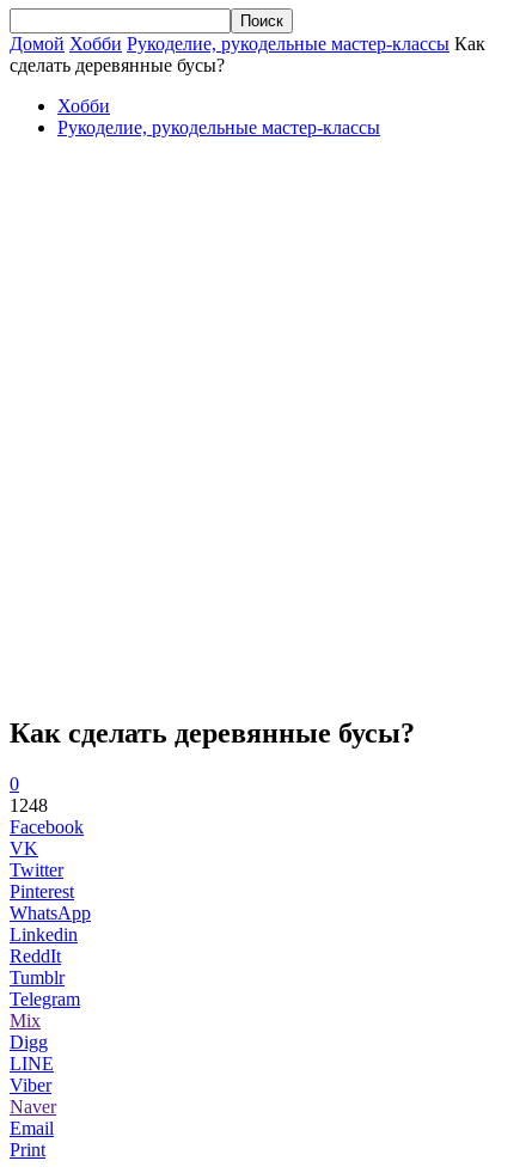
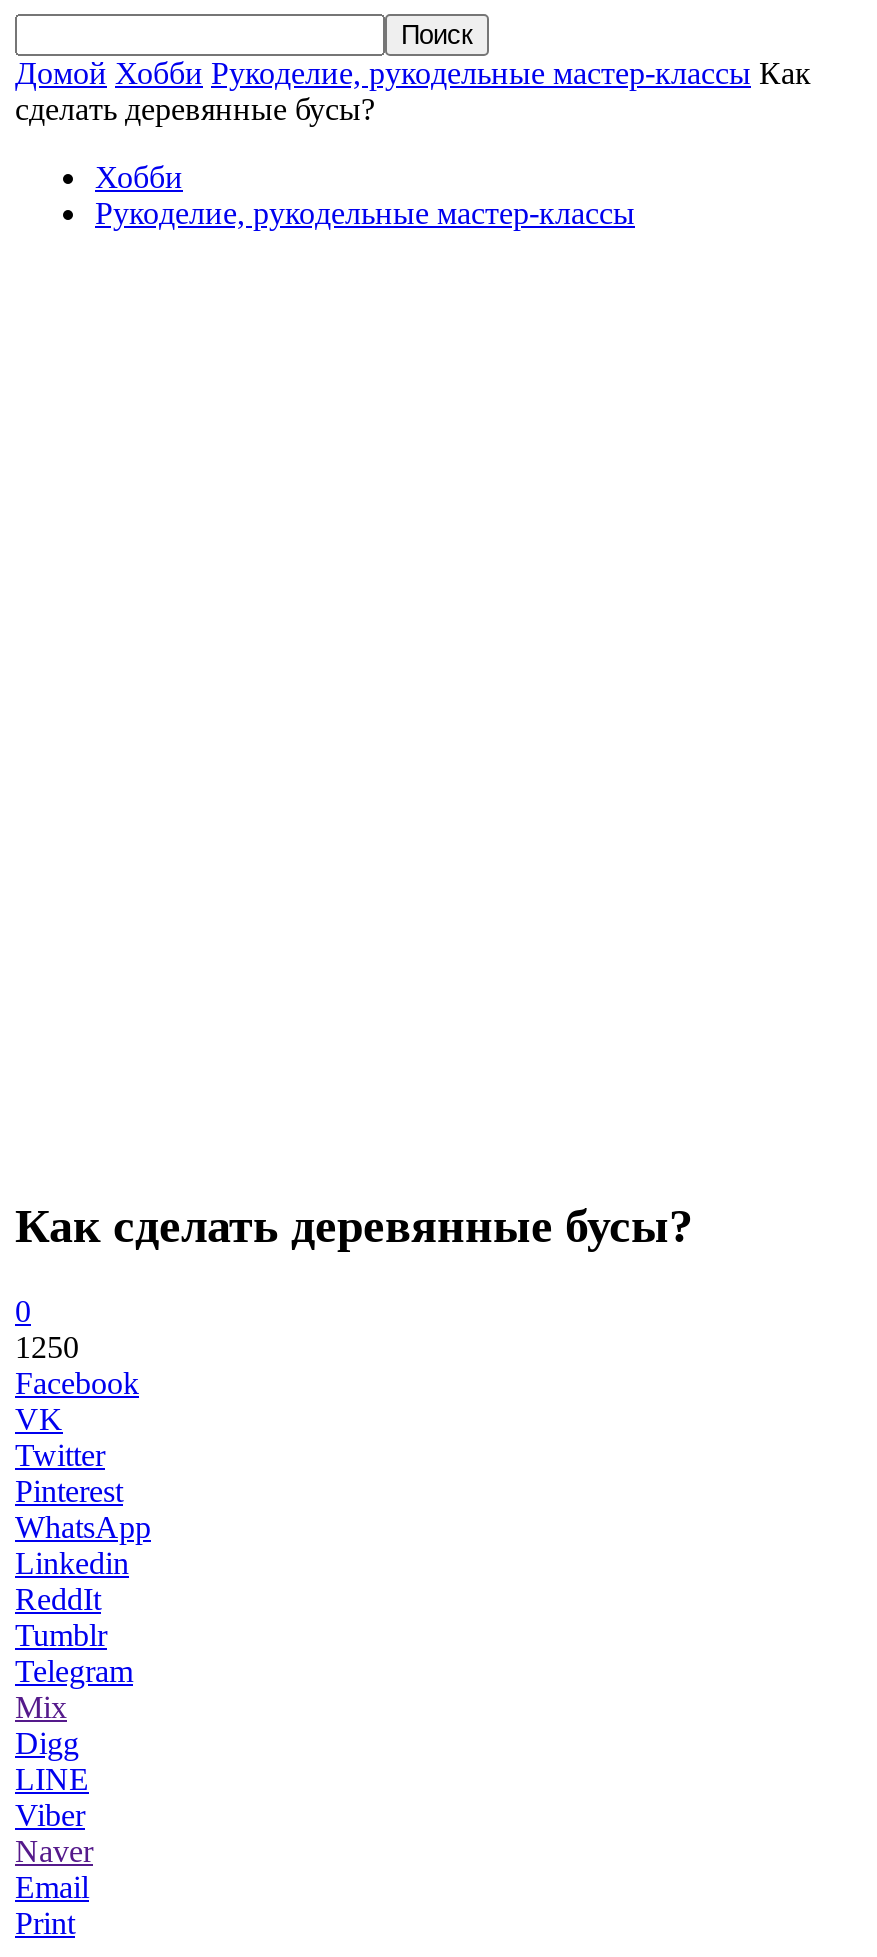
- 1248
+ 1250
